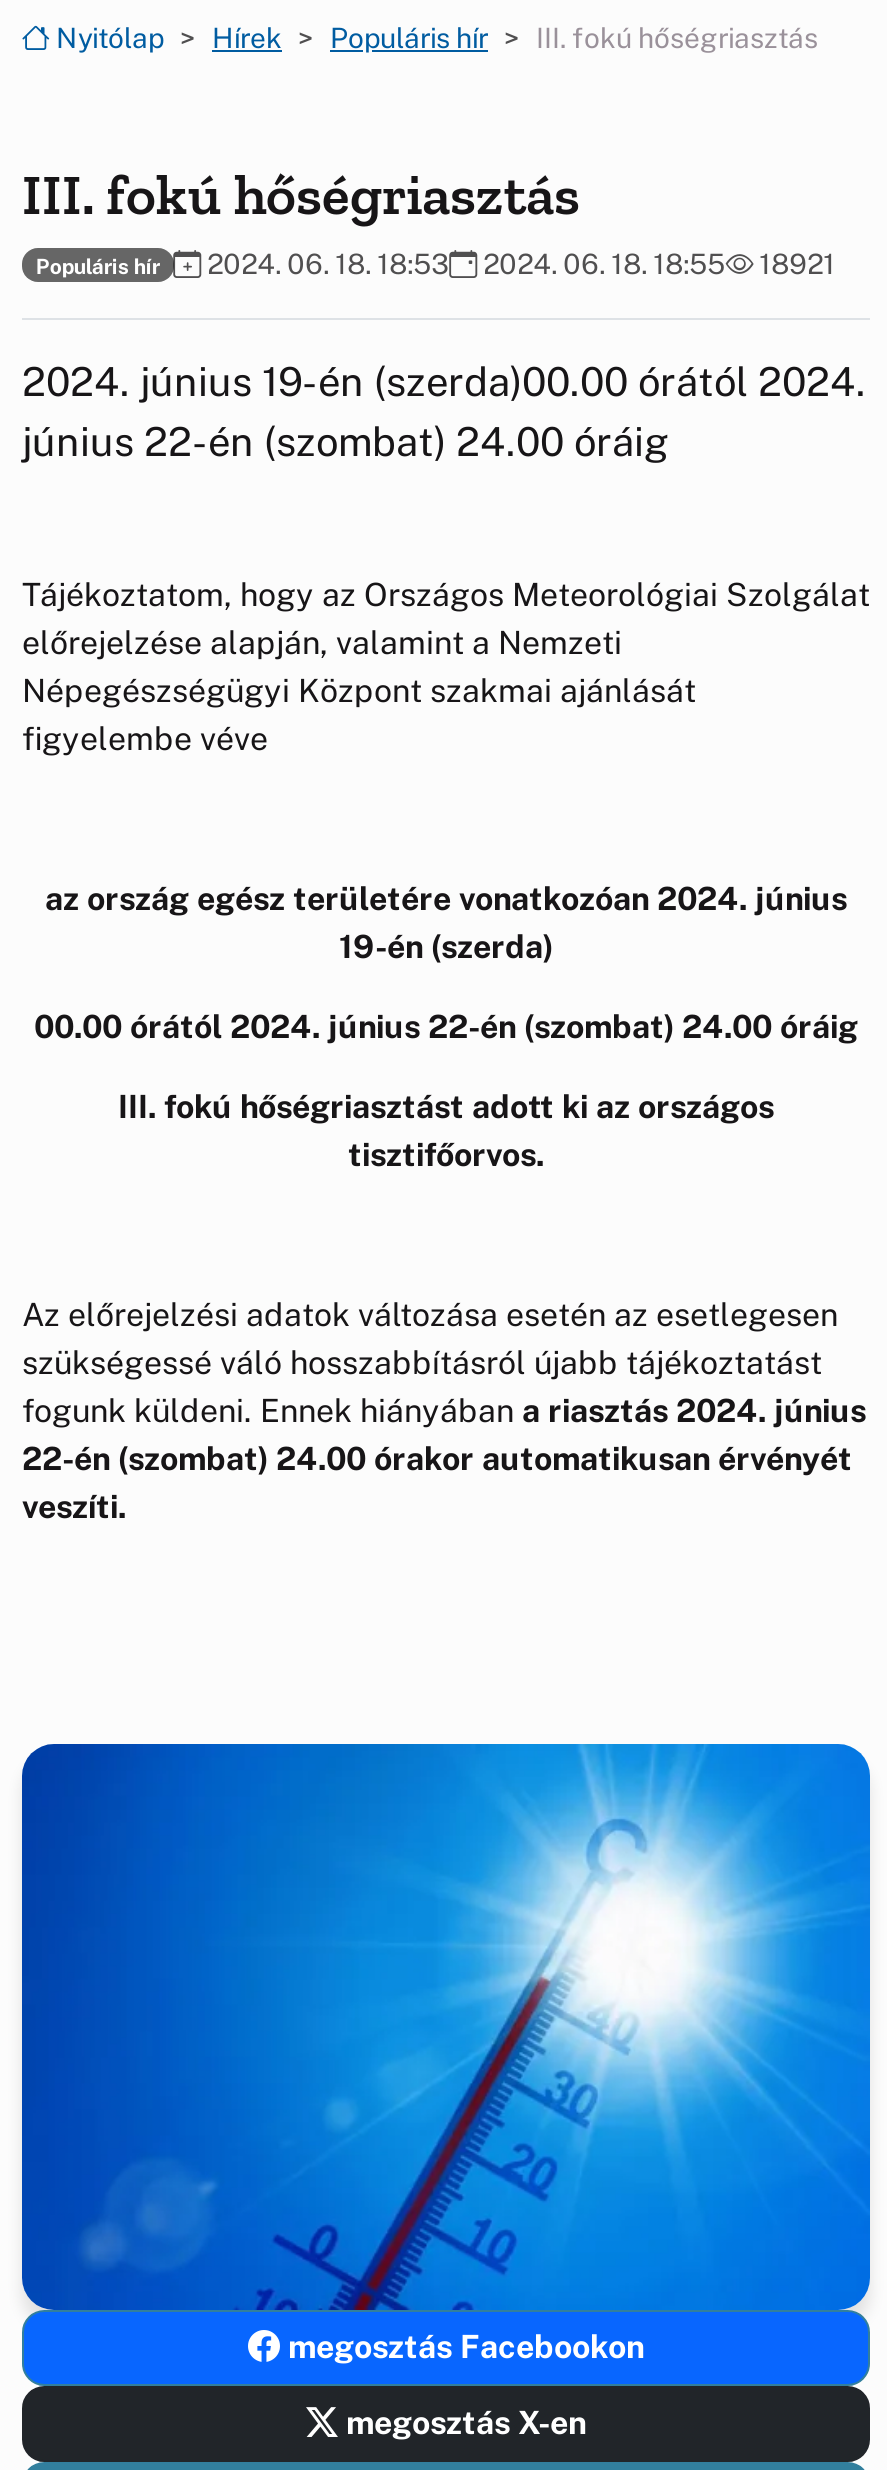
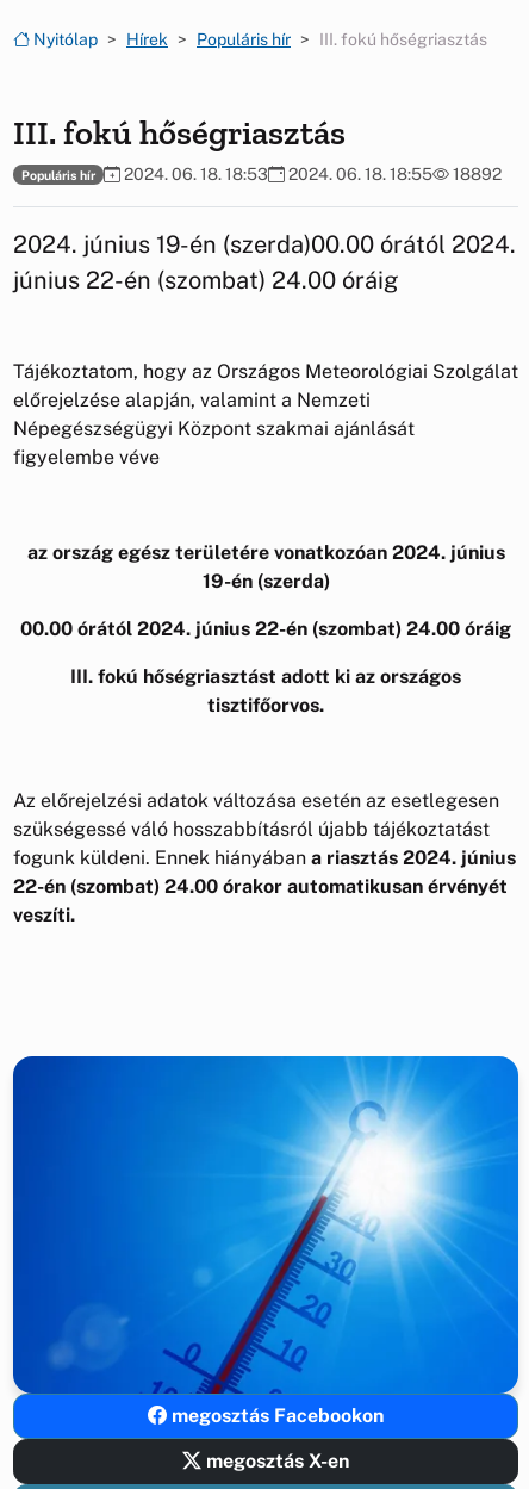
- Populáris hír 2024. 06. 18. 18:53 2024. 06. 18. 18:55 18921
+ Populáris hír 2024. 06. 18. 18:53 2024. 06. 18. 18:55 18892
